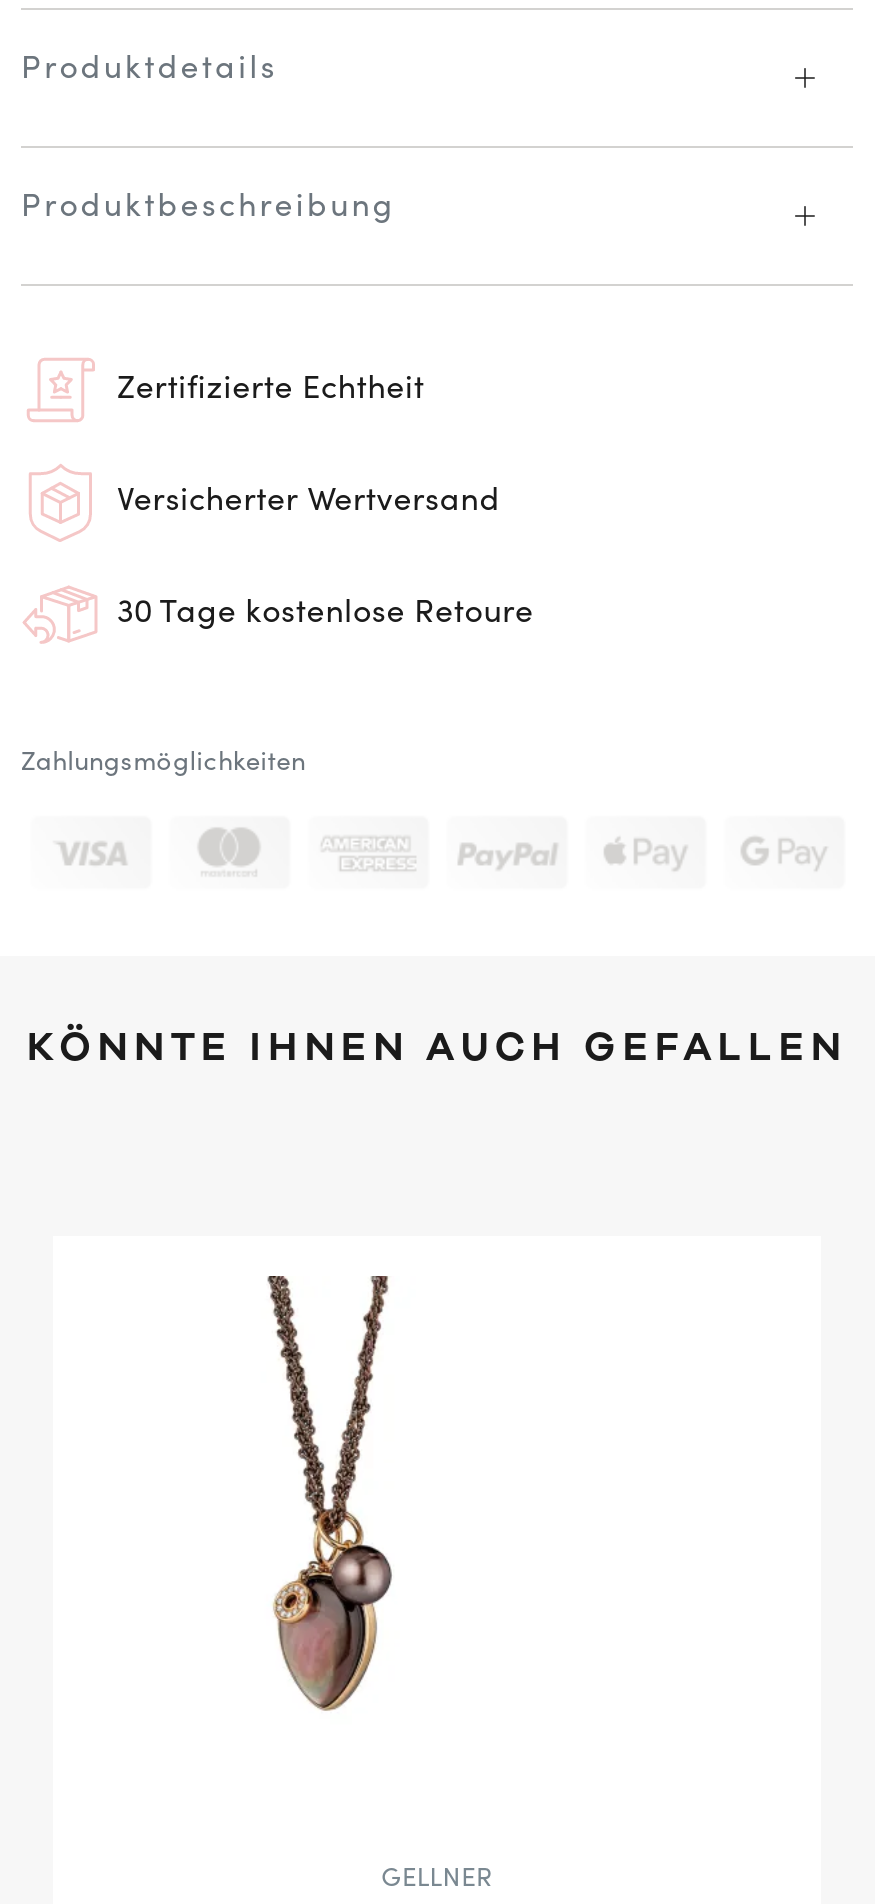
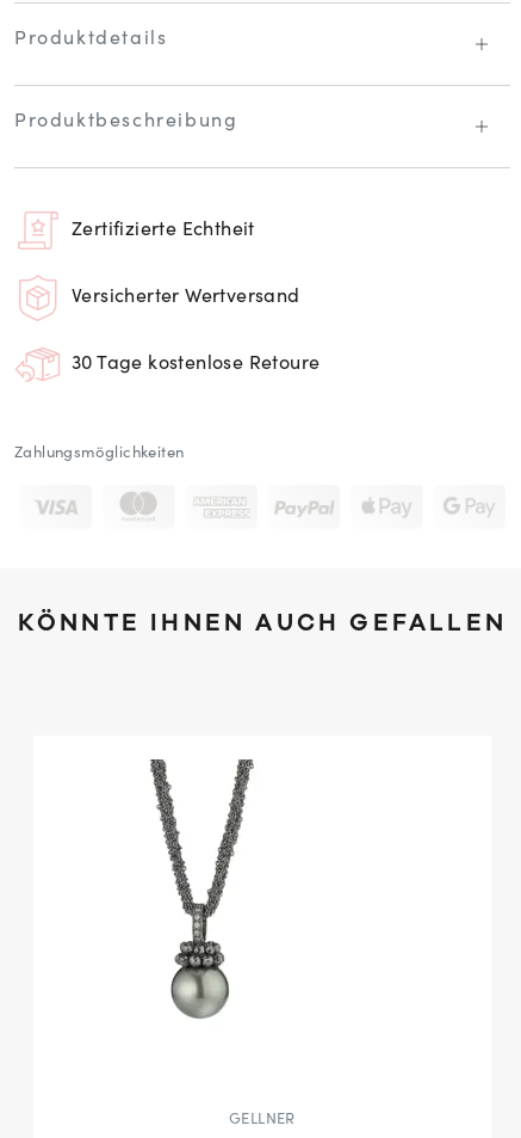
- [image]
+ [image]
